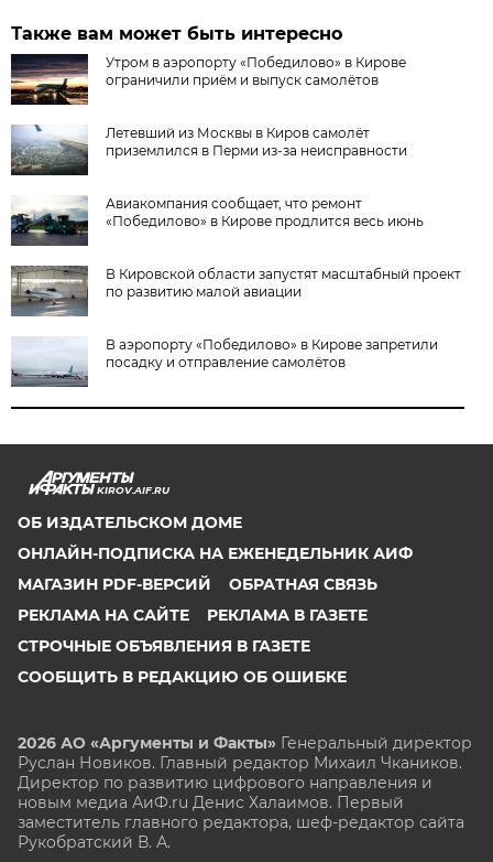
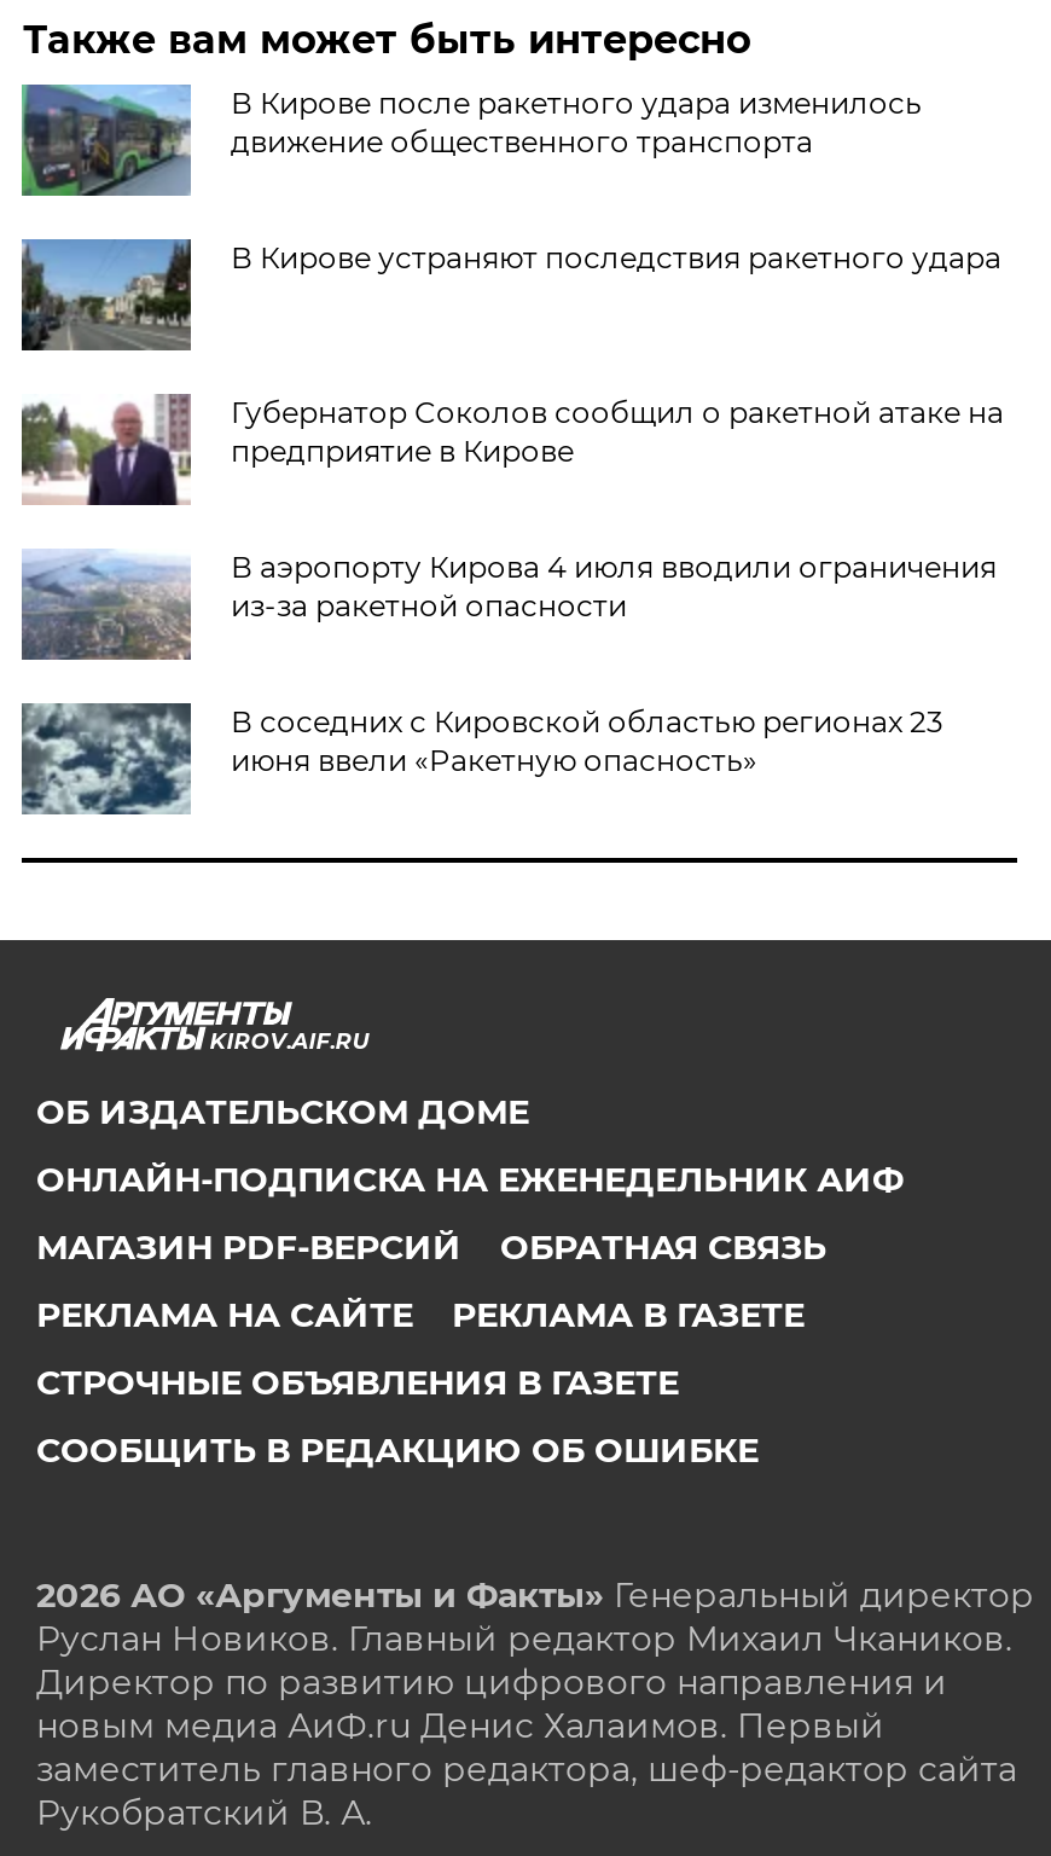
- [image]
- Утром в аэропорту «Победилово» в Кирове
- ограничили приём и выпуск самолётов
+ [image]
+ В Кирове после ракетного удара изменилось
+ движение общественного транспорта

- [image]
- Летевший из Москвы в Киров самолёт
- приземлился в Перми из-за неисправности
+ [image]
+ В Кирове устраняют последствия ракетного удара

- [image]
- Авиакомпания сообщает, что ремонт
- «Победилово» в Кирове продлится весь июнь
+ [image]
+ Губернатор Соколов сообщил о ракетной атаке на
+ предприятие в Кирове

- [image]
- В Кировской области запустят масштабный проект
- по развитию малой авиации
+ [image]
+ В аэропорту Кирова 4 июля вводили ограничения
+ из-за ракетной опасности

- [image]
- В аэропорту «Победилово» в Кирове запретили
- посадку и отправление самолётов
+ [image]
+ В соседних с Кировской областью регионах 23
+ июня ввели «Ракетную опасность»
